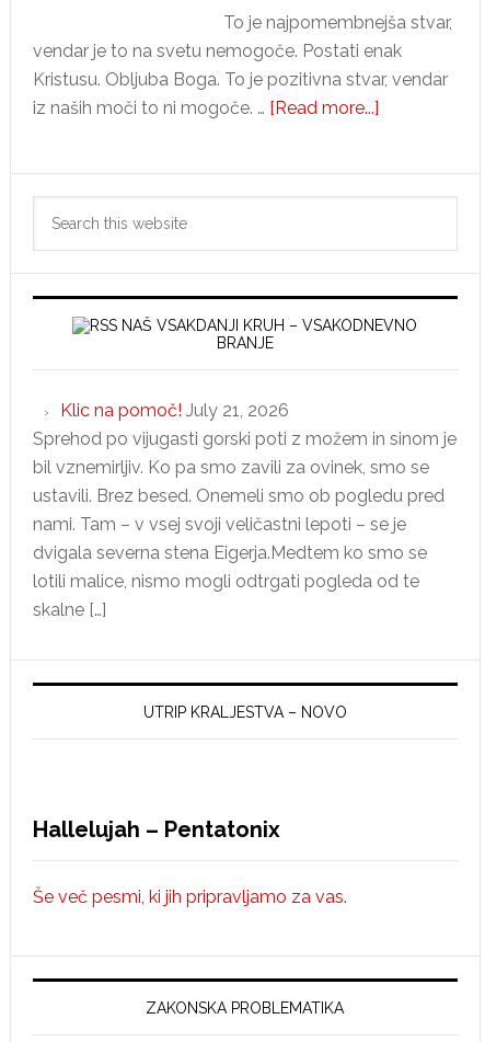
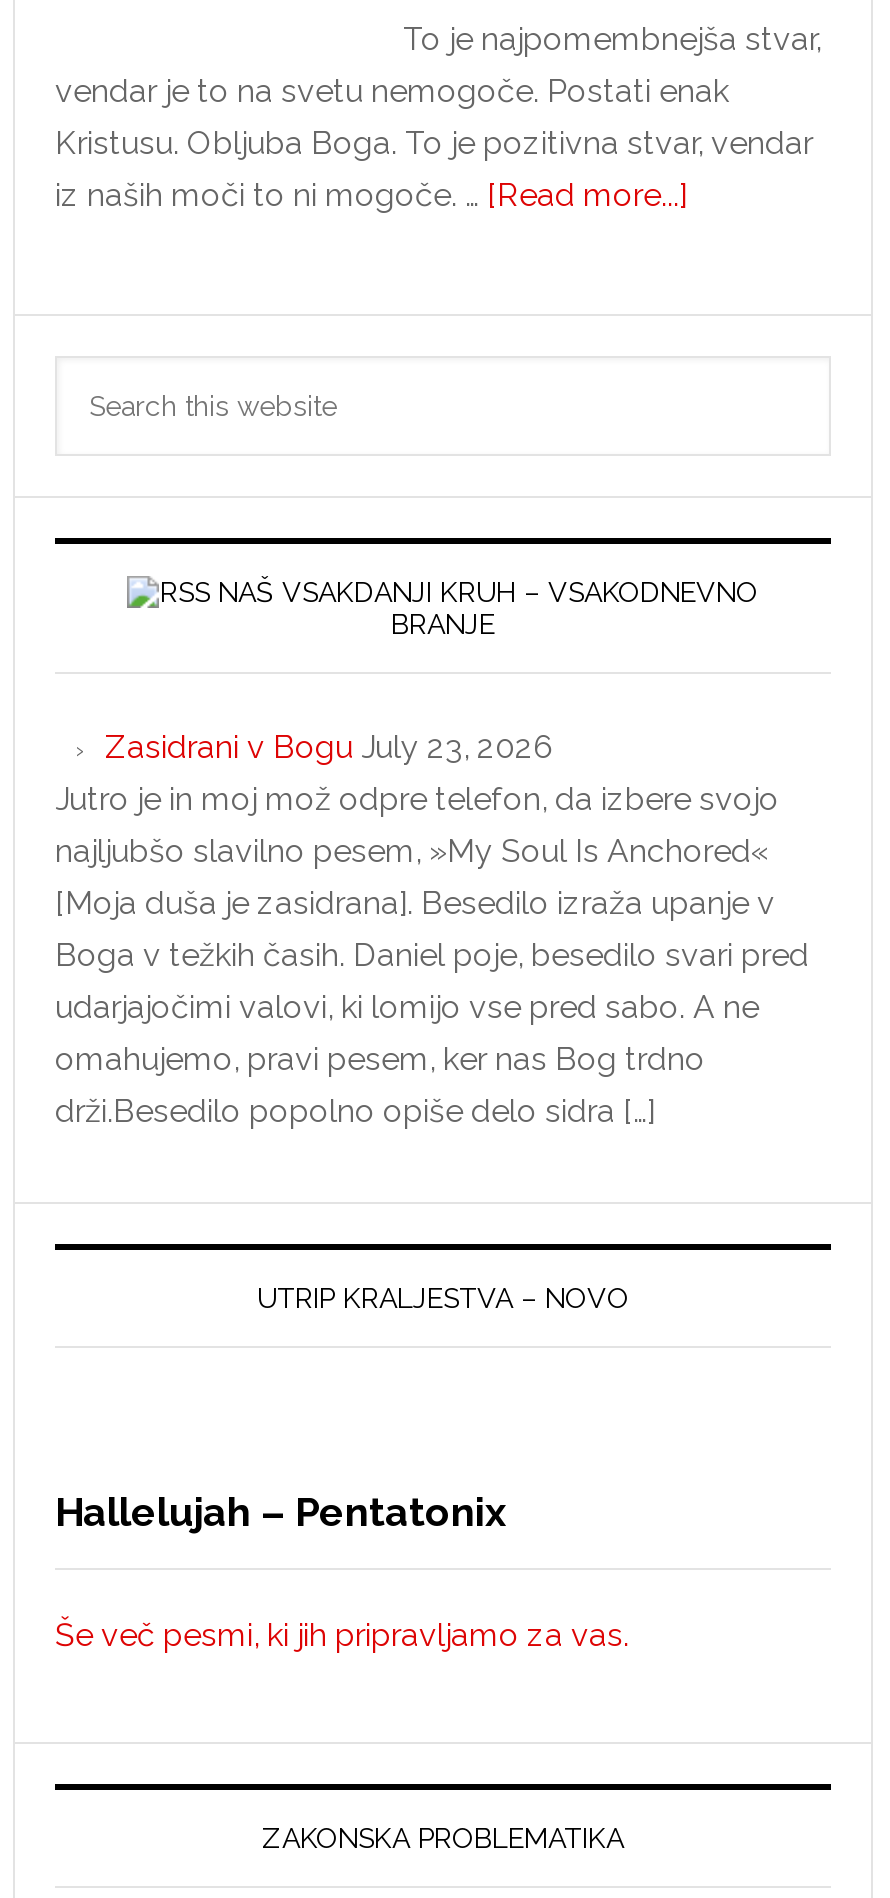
- Klic na pomoč! July 21, 2026
- Sprehod po vijugasti gorski poti z možem in sinom je
- bil vznemirljiv. Ko pa smo zavili za ovinek, smo se
- ustavili. Brez besed. Onemeli smo ob pogledu pred
- nami. Tam – v vsej svoji veličastni lepoti – se je
- dvigala severna stena Eigerja.Medtem ko smo se
- lotili malice, nismo mogli odtrgati pogleda od te
- skalne […]
+ Zasidrani v Bogu July 23, 2026
+ Jutro je in moj mož odpre telefon, da izbere svojo
+ najljubšo slavilno pesem, »My Soul Is Anchored«
+ [Moja duša je zasidrana]. Besedilo izraža upanje v
+ Boga v težkih časih. Daniel poje, besedilo svari pred
+ udarjajočimi valovi, ki lomijo vse pred sabo. A ne
+ omahujemo, pravi pesem, ker nas Bog trdno
+ drži.Besedilo popolno opiše delo sidra […]
